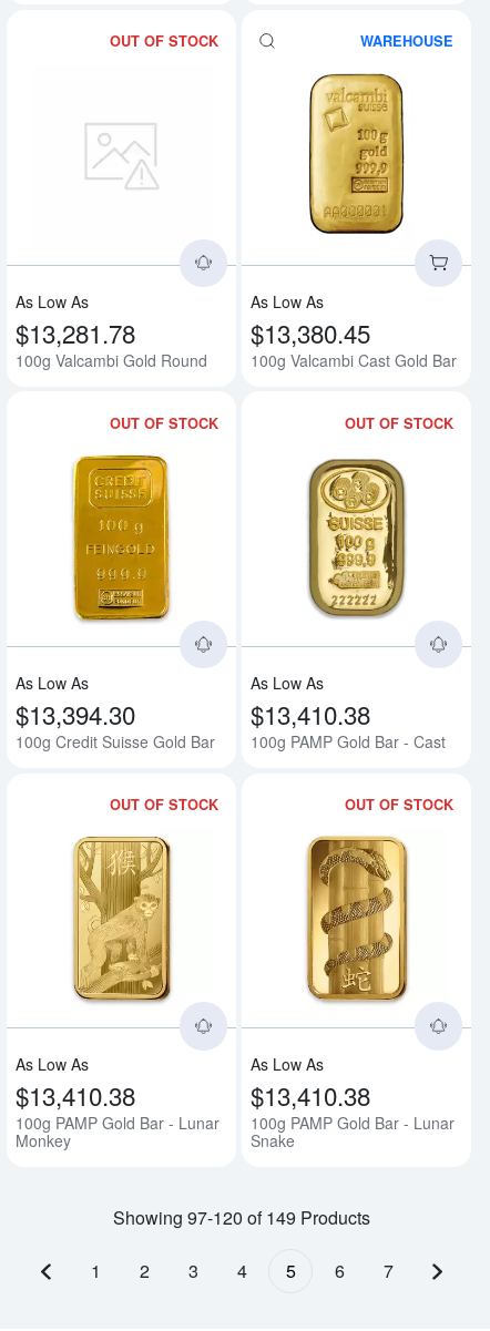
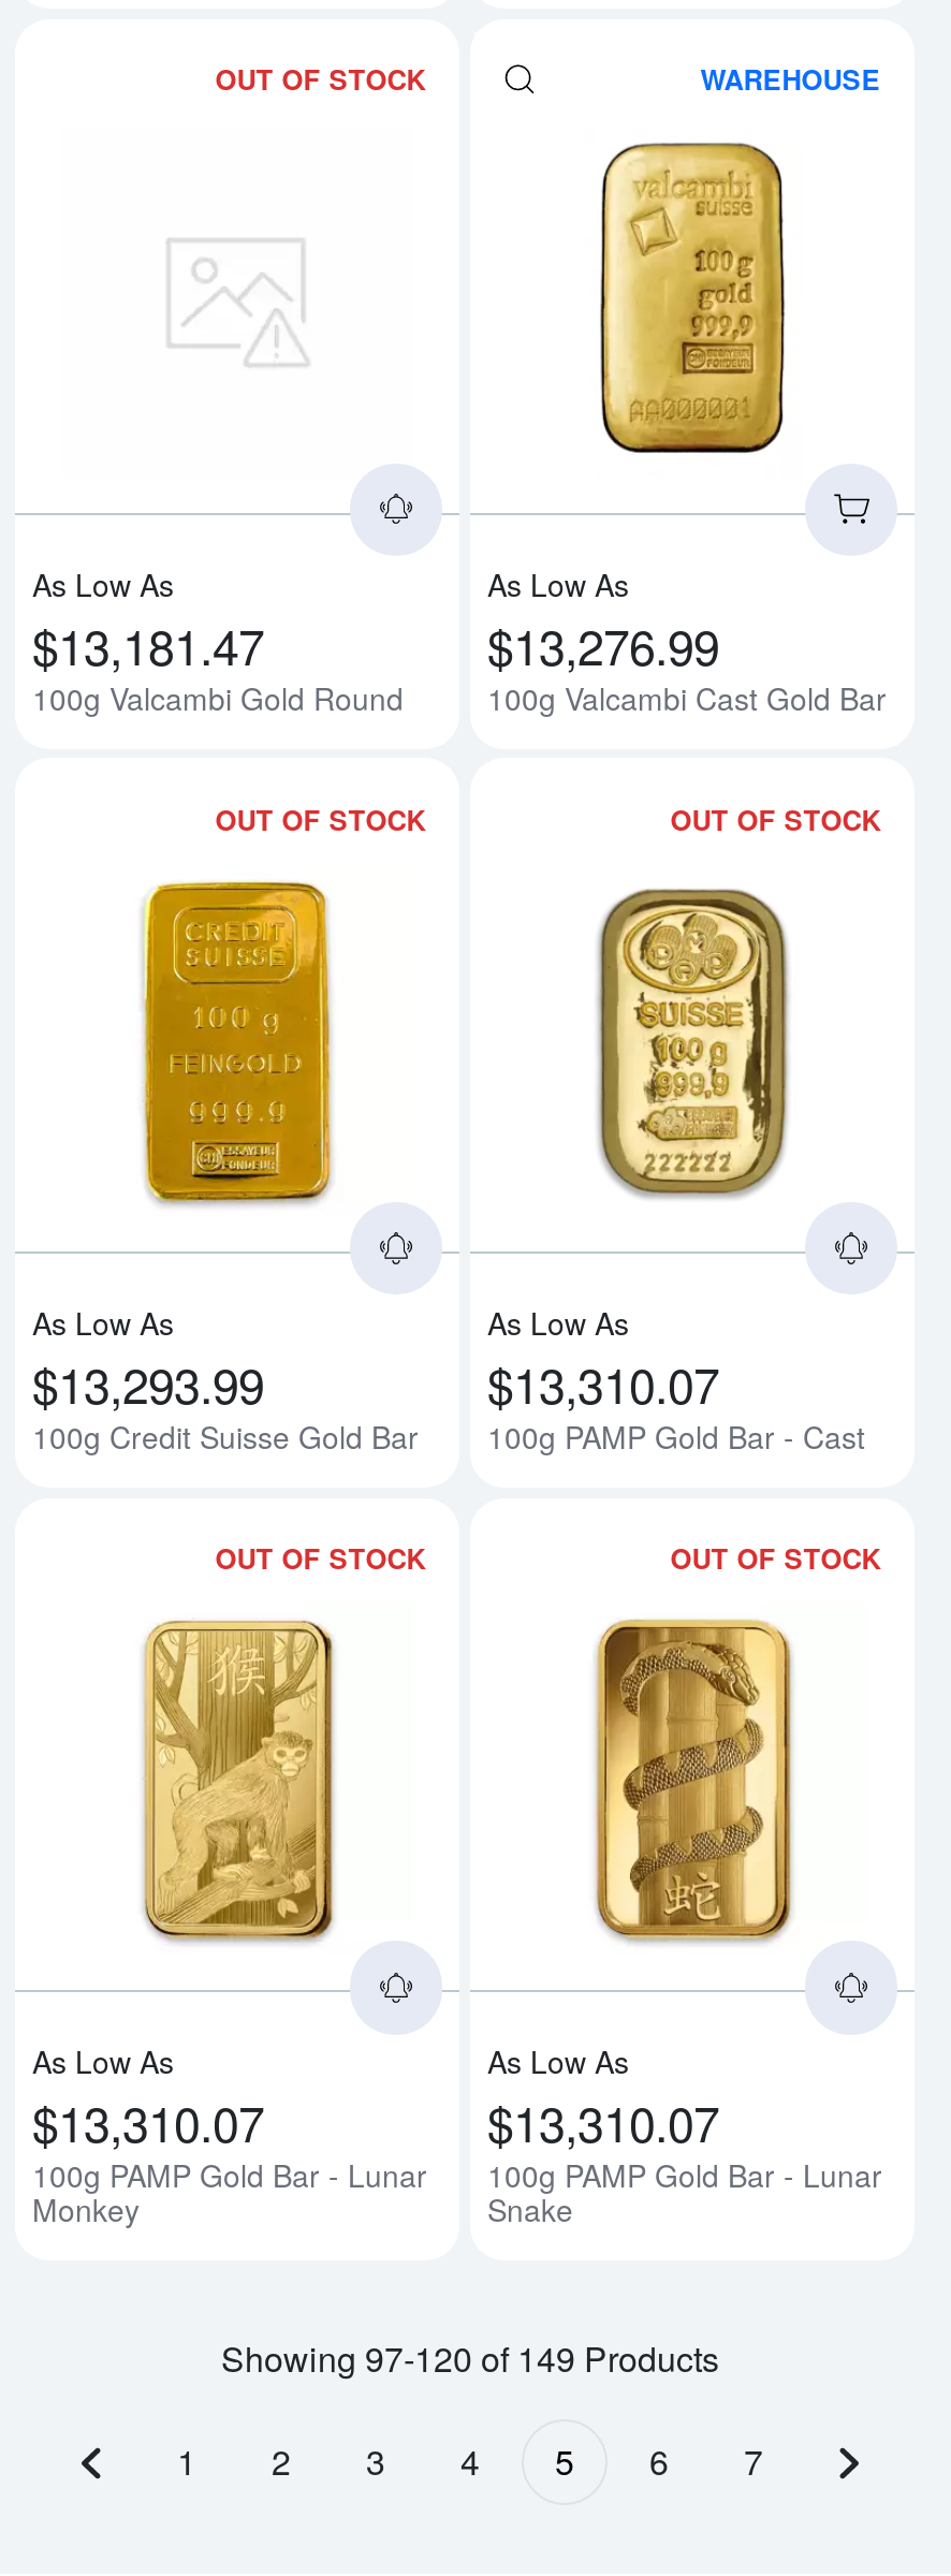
- $13,281.78
+ $13,181.47

- $13,380.45
+ $13,276.99

- $13,394.30
+ $13,293.99

- $13,410.38
+ $13,310.07

- $13,410.38
+ $13,310.07

- $13,410.38
+ $13,310.07
